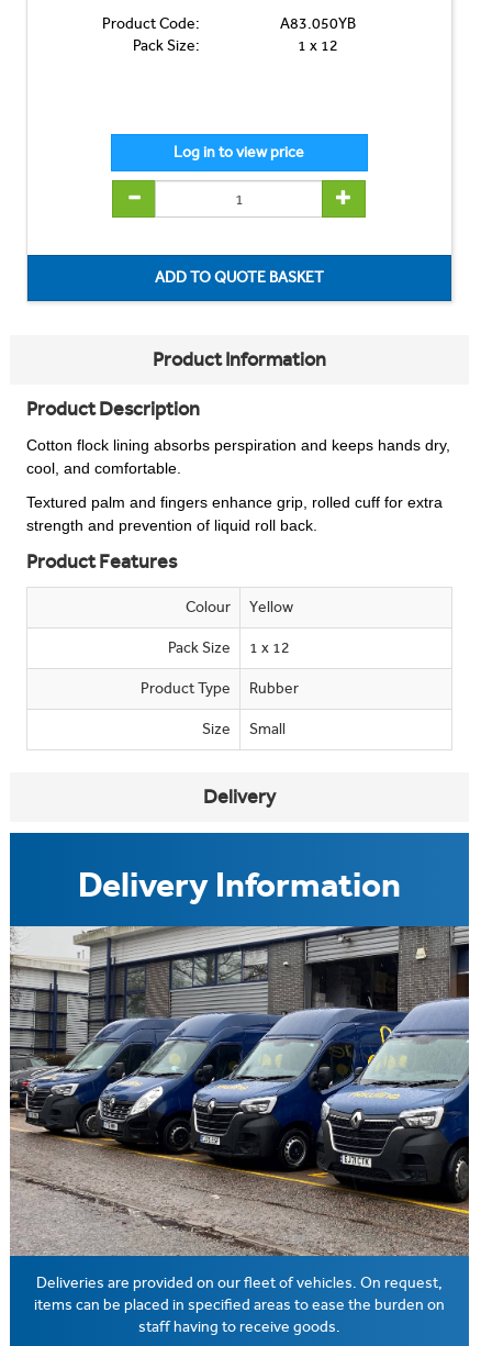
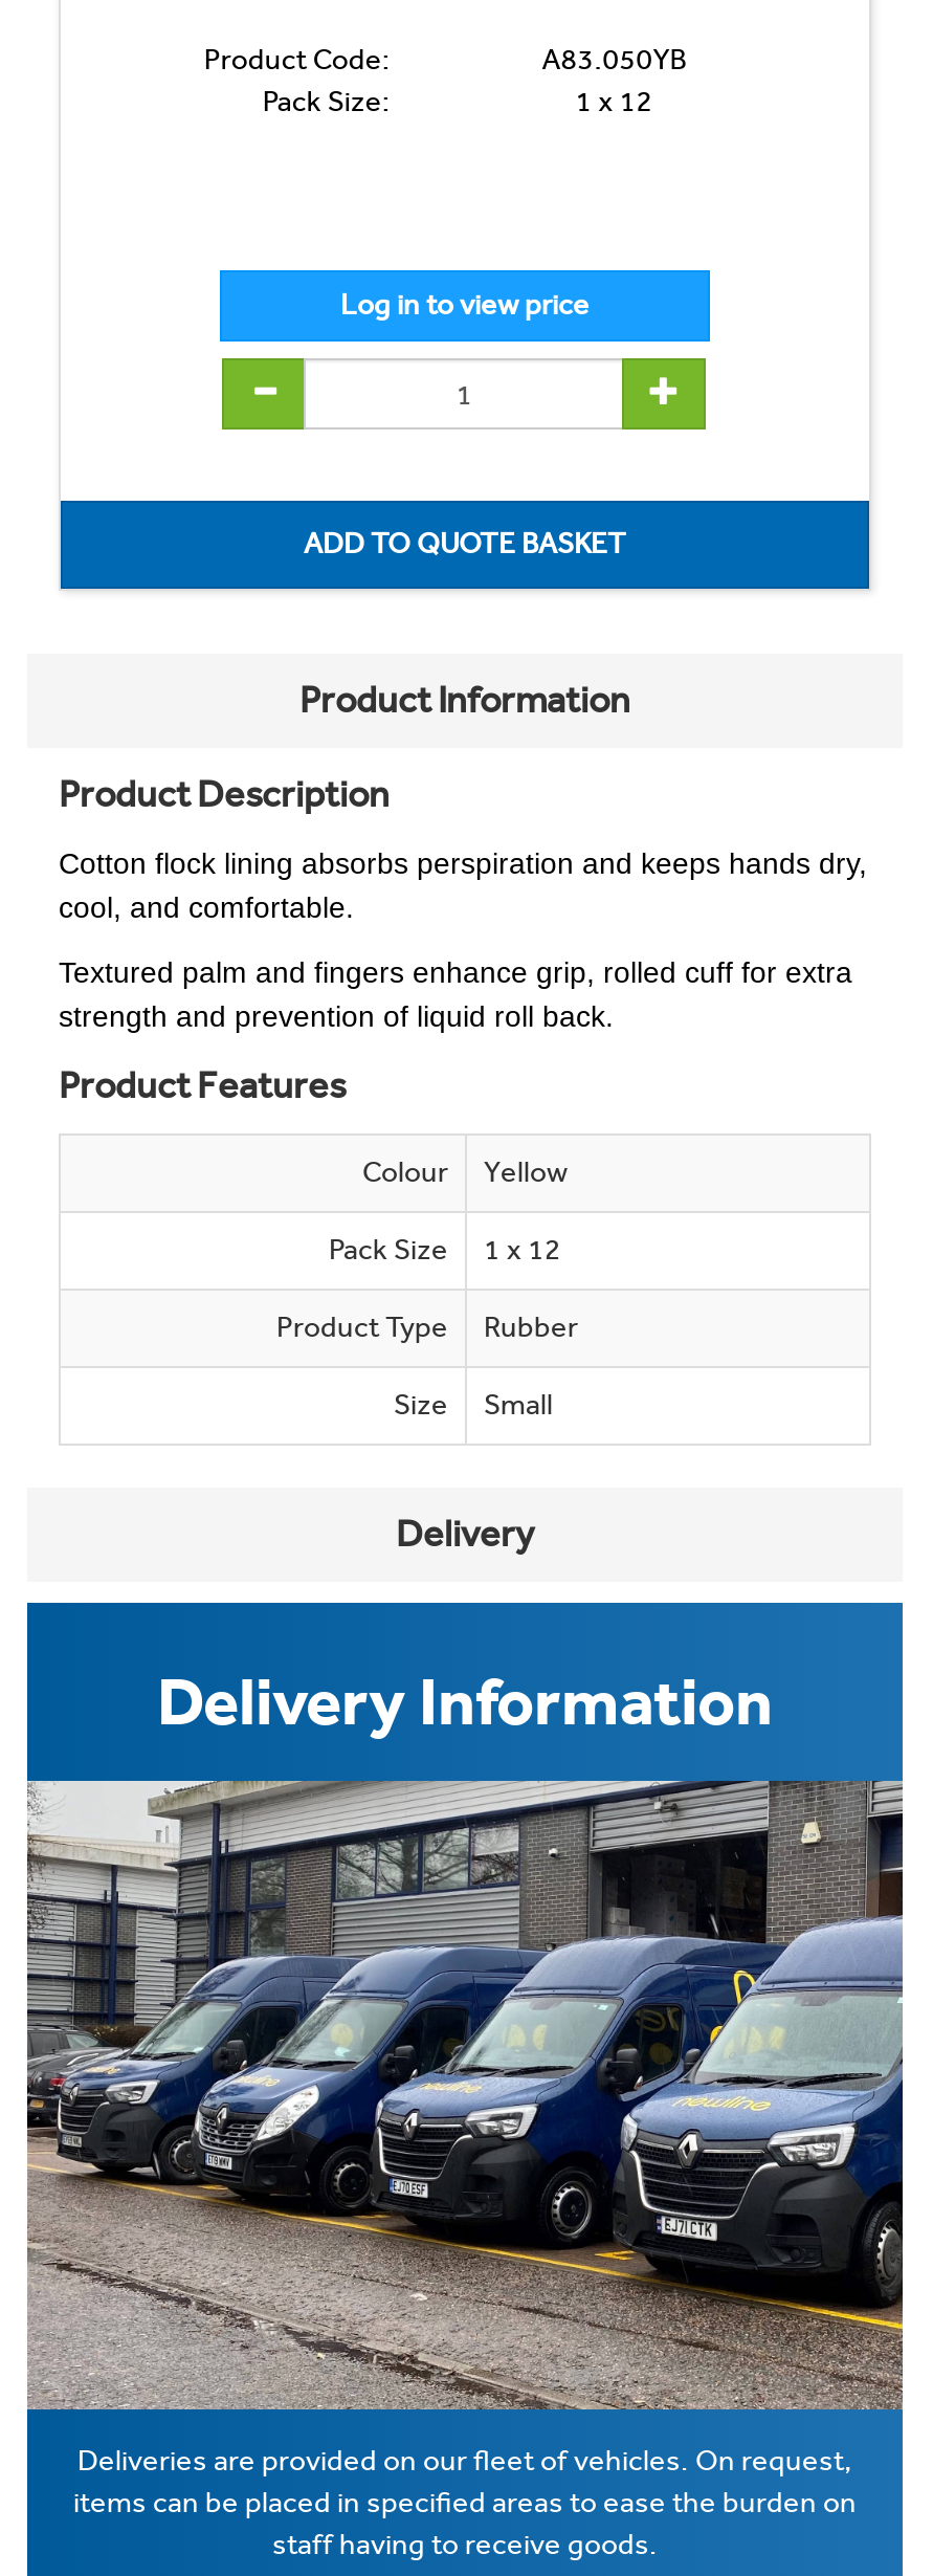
- A83.050YB
+ A83.050YD
